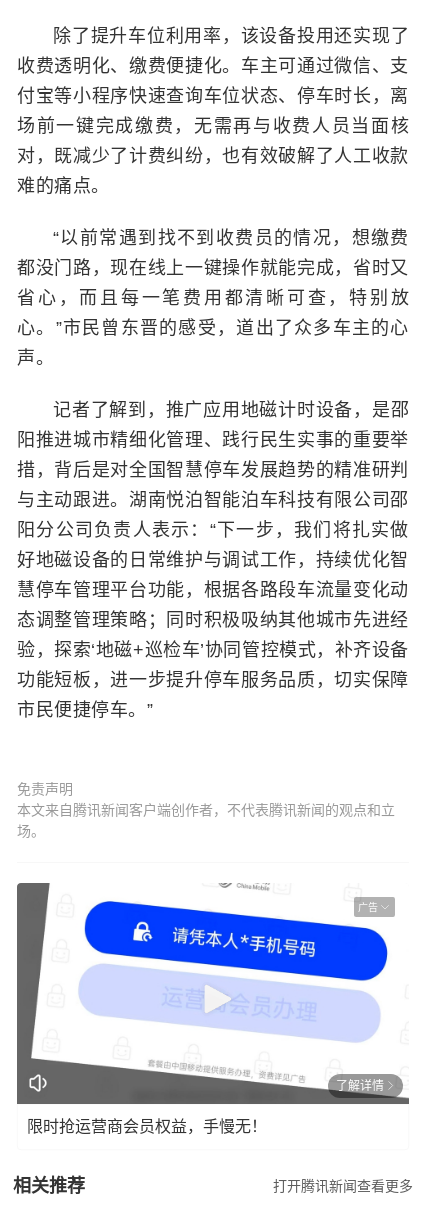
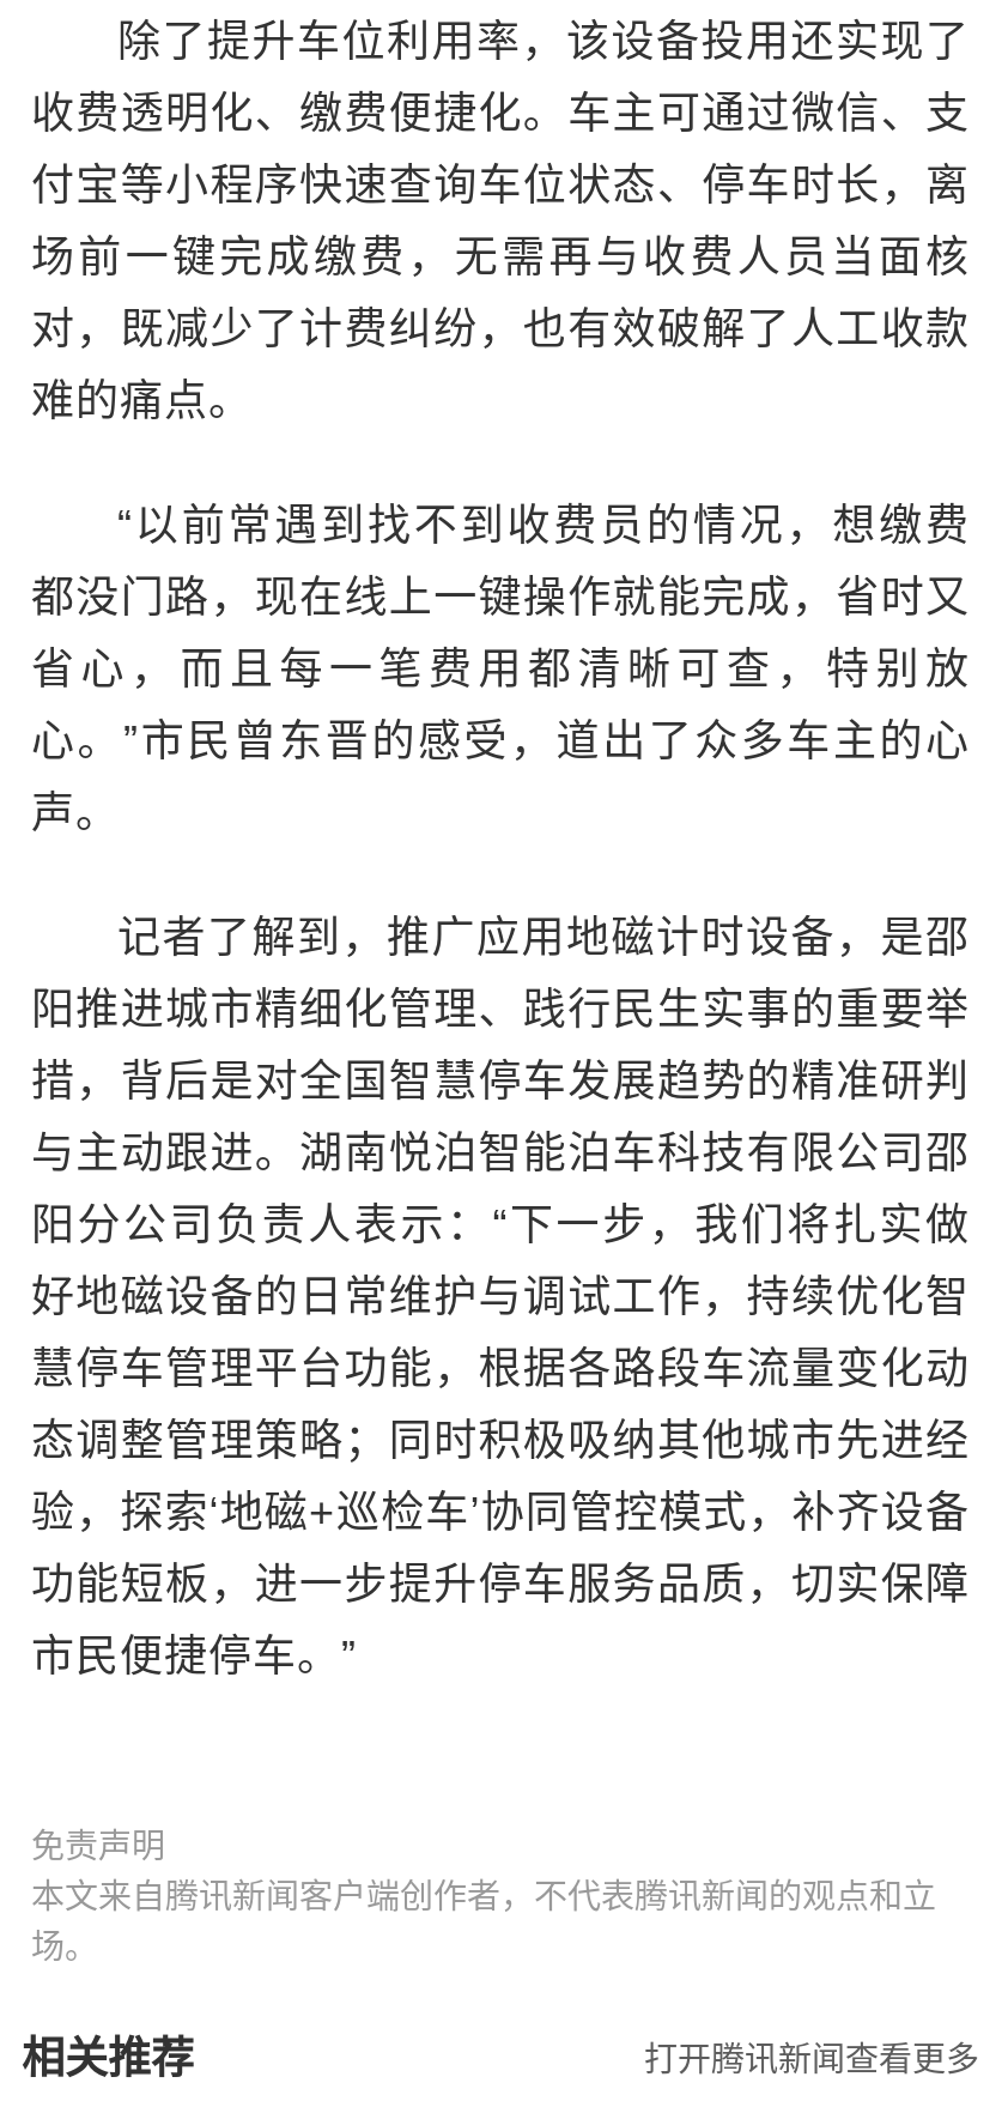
- [image]
- 广告

- 了解详情
- 限时抢运营商会员权益，手慢无！
